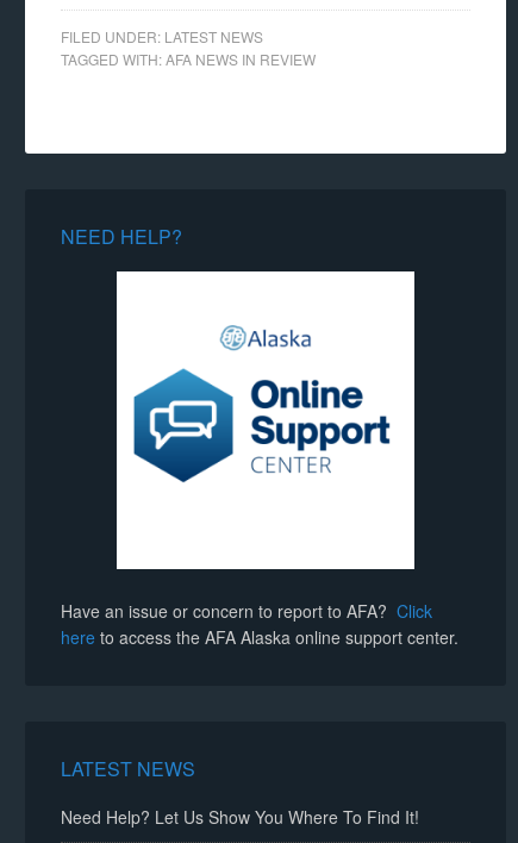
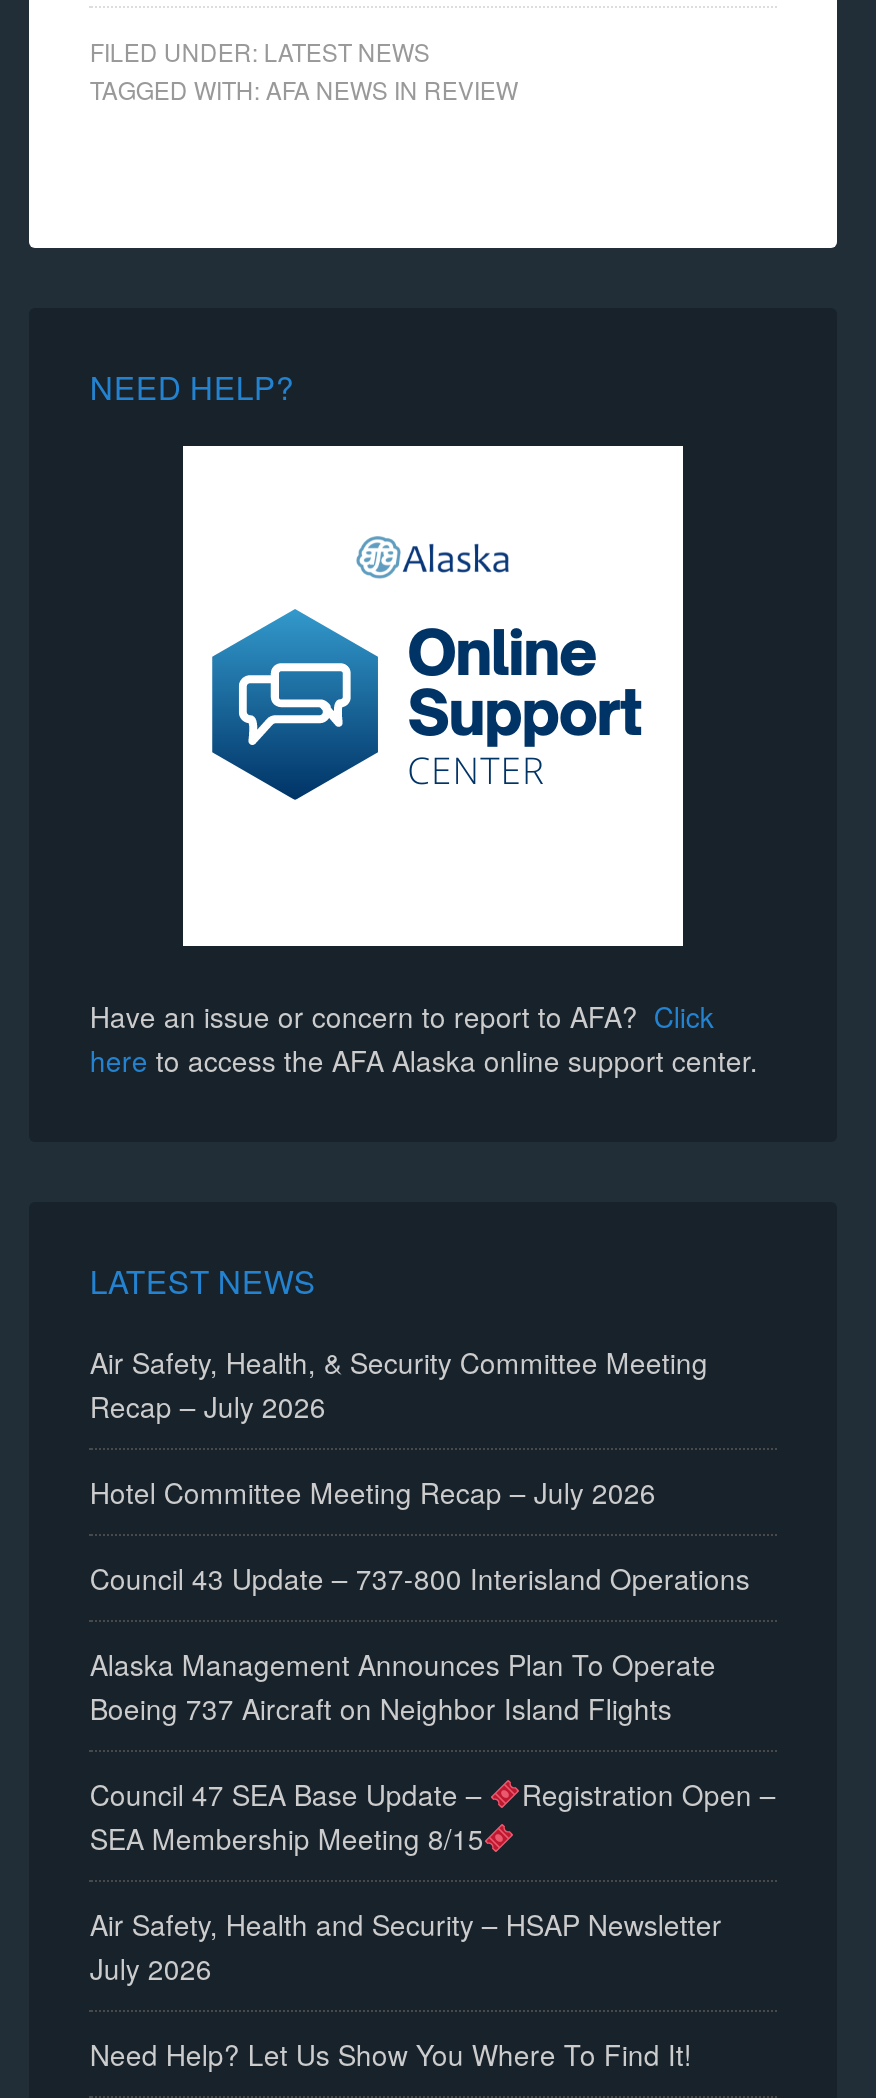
+ Air Safety, Health, & Security Committee Meeting
+ Recap – July 2026
+ Hotel Committee Meeting Recap – July 2026
+ Council 43 Update – 737-800 Interisland Operations
+ Alaska Management Announces Plan To Operate
+ Boeing 737 Aircraft on Neighbor Island Flights
+ Council 47 SEA Base Update –
+ Registration Open –
+ SEA Membership Meeting 8/15
+ Air Safety, Health and Security – HSAP Newsletter
+ July 2026
